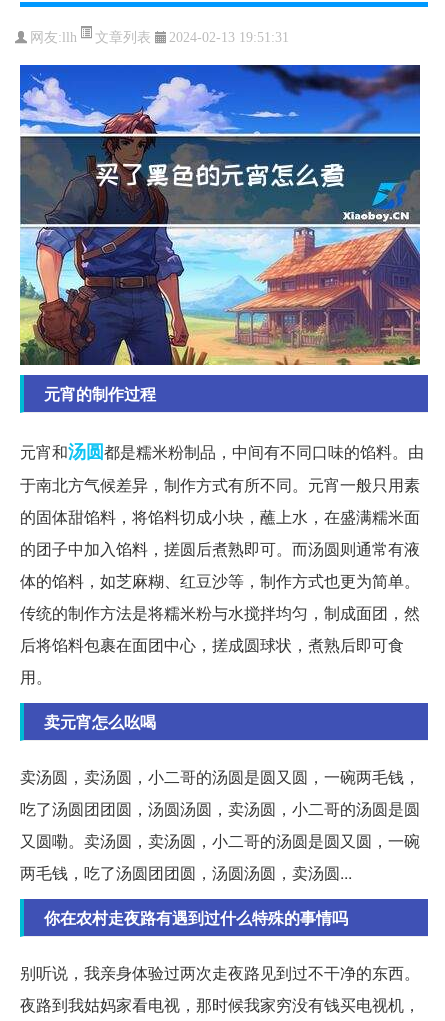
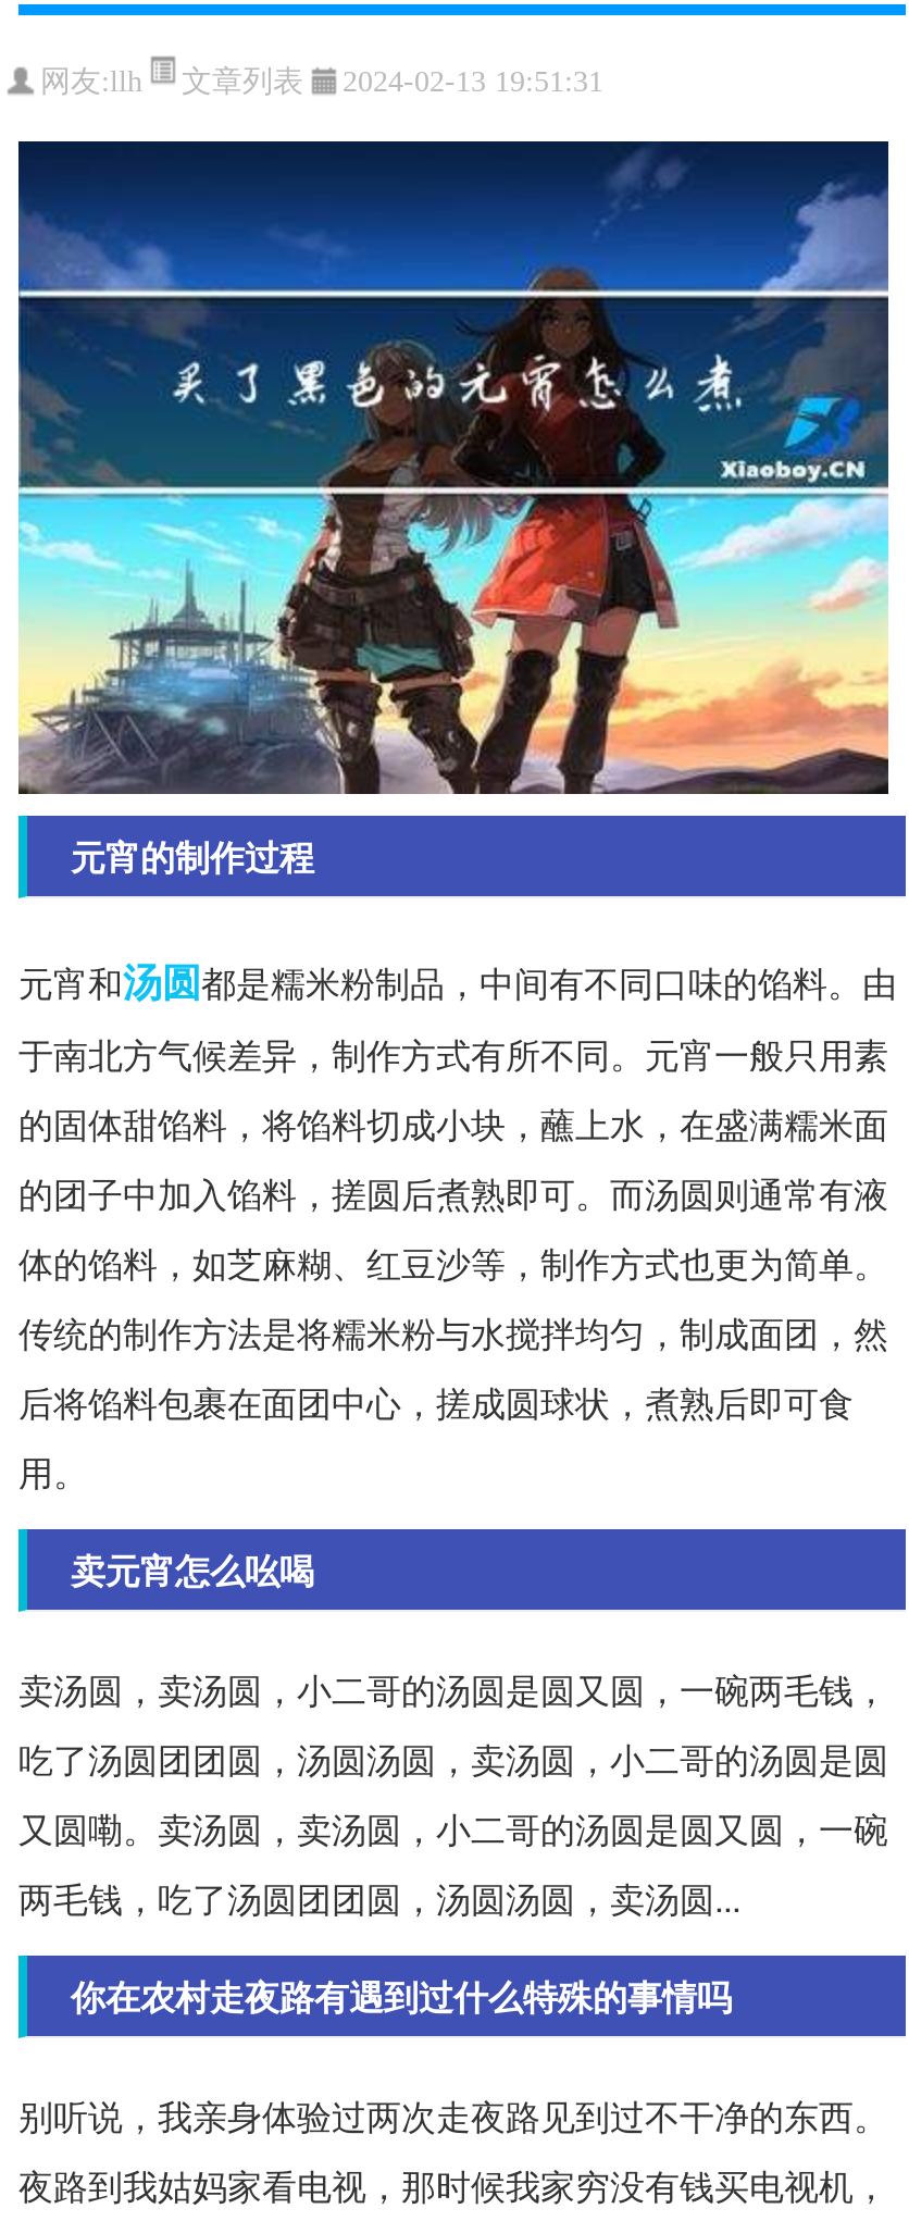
- [image]
+ [image]
